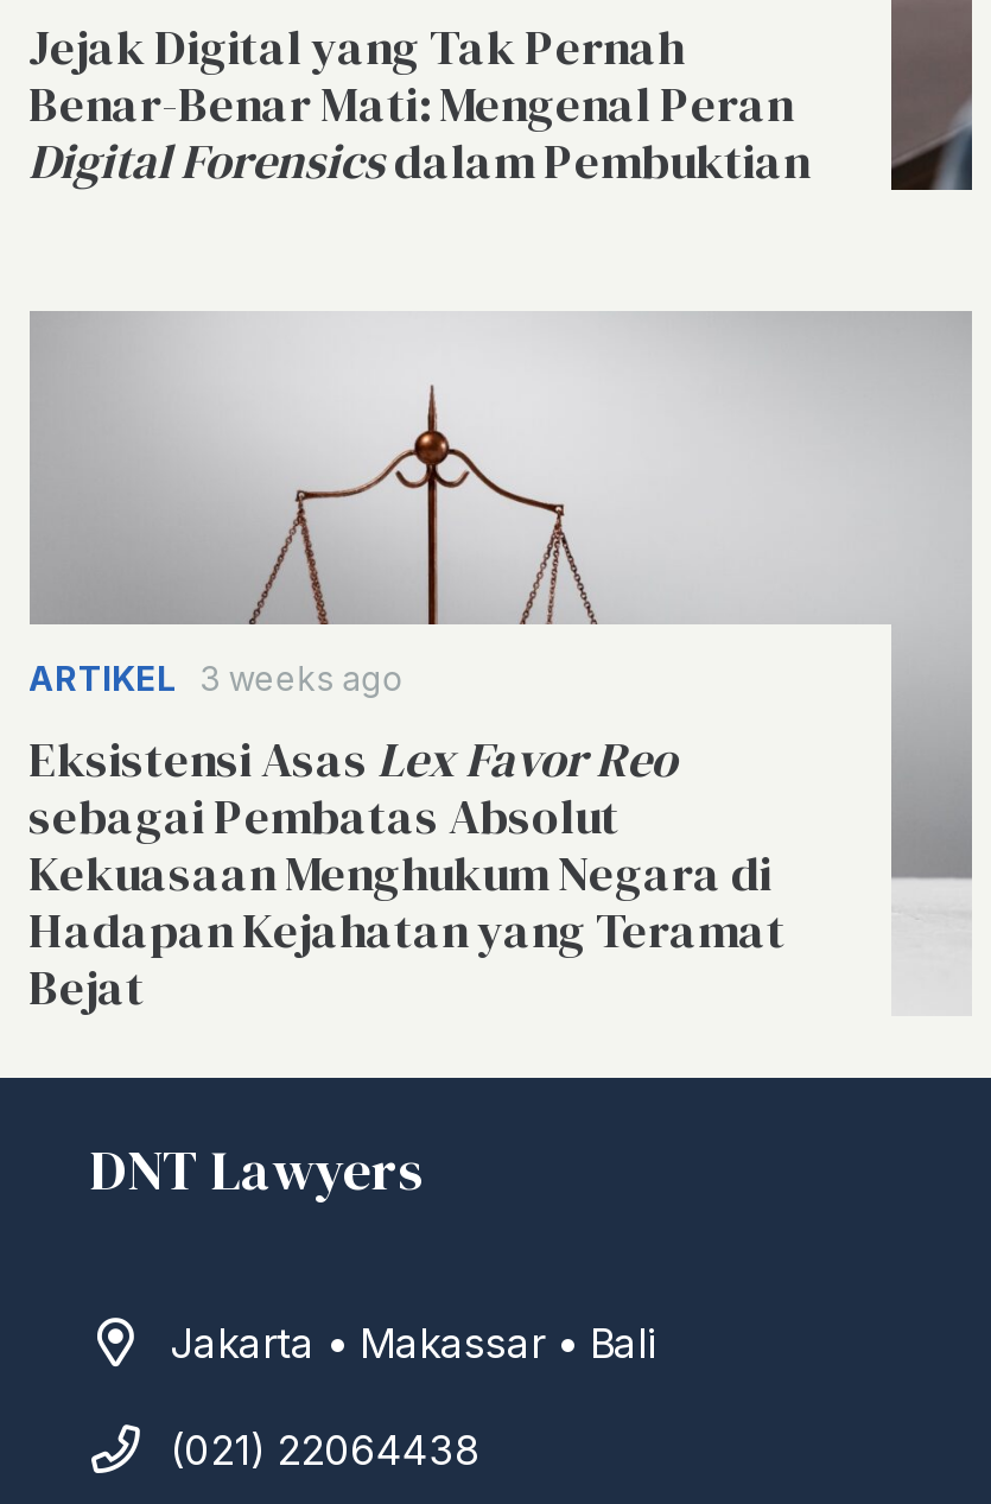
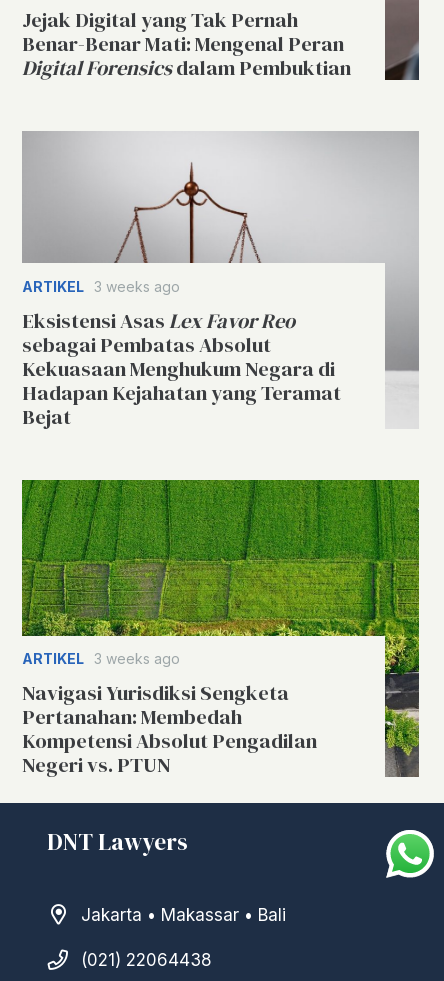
+ [image]
+ ARTIKEL 3 weeks ago
+ Navigasi Yurisdiksi Sengketa
+ Pertanahan: Membedah
+ Kompetensi Absolut Pengadilan
+ Negeri vs. PTUN

+ [image]
